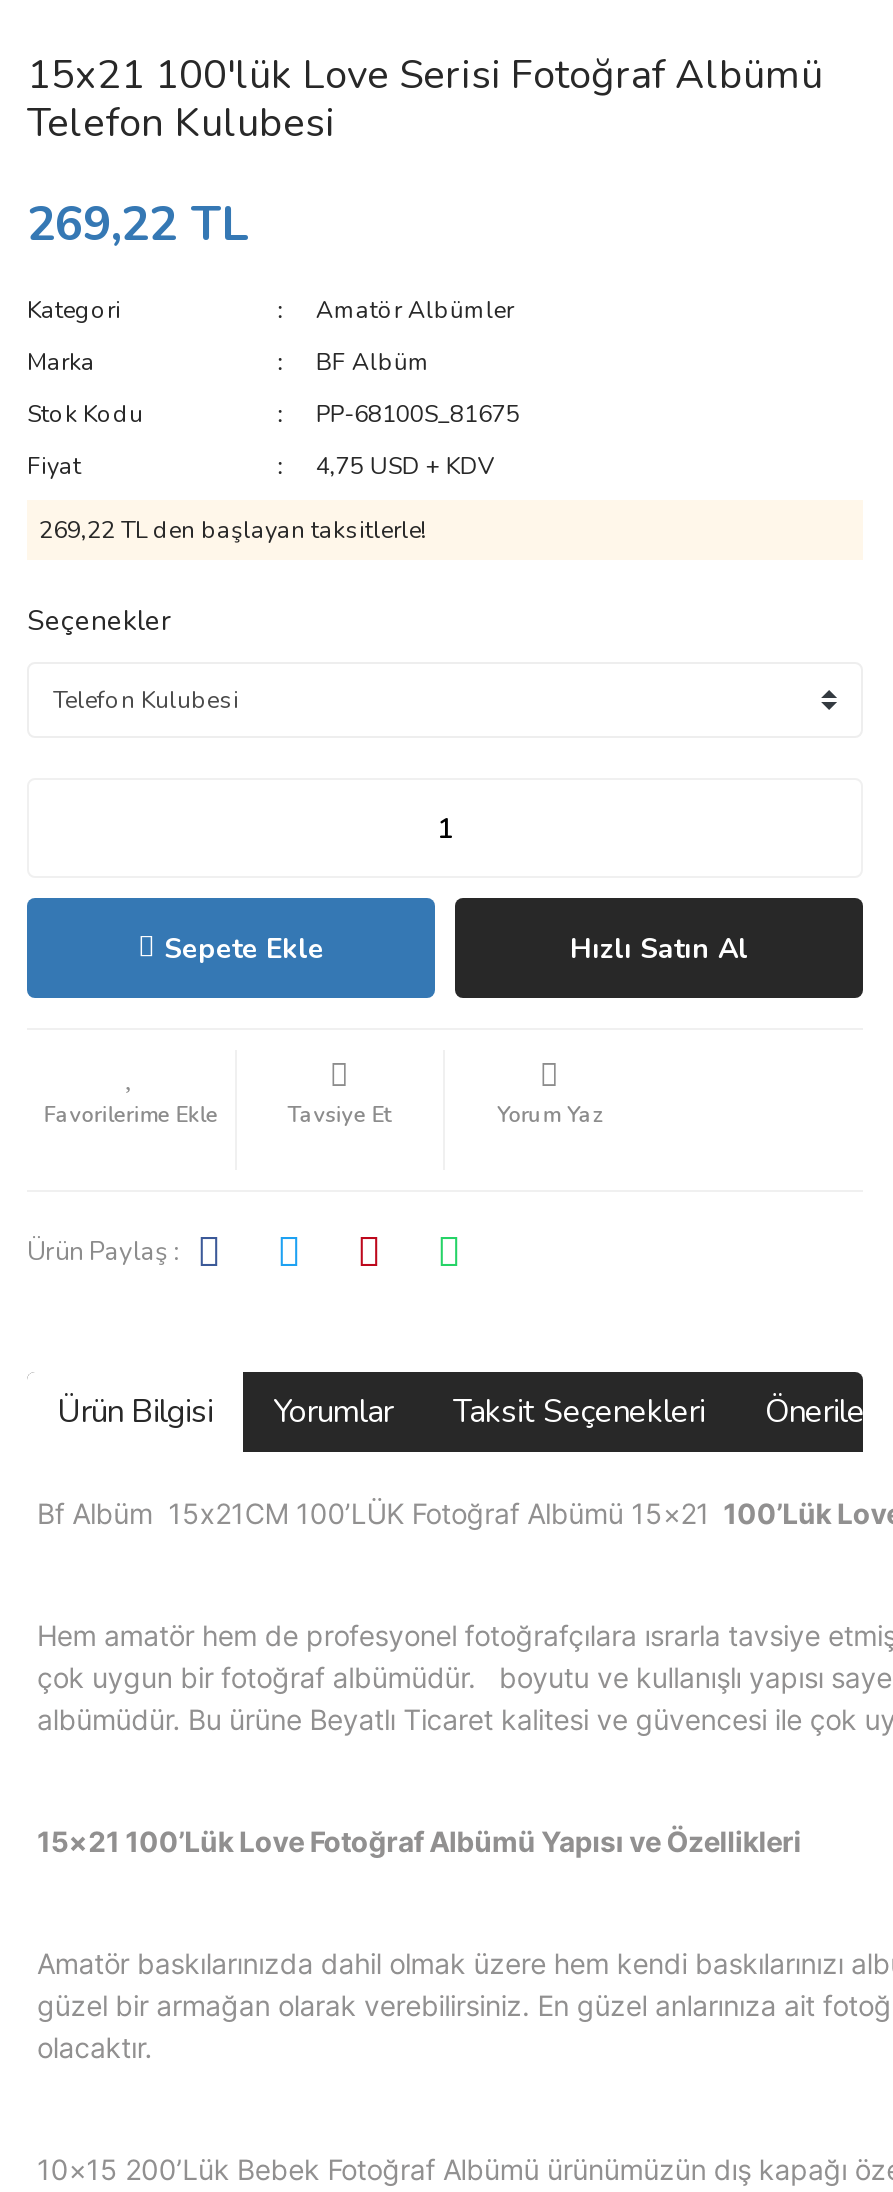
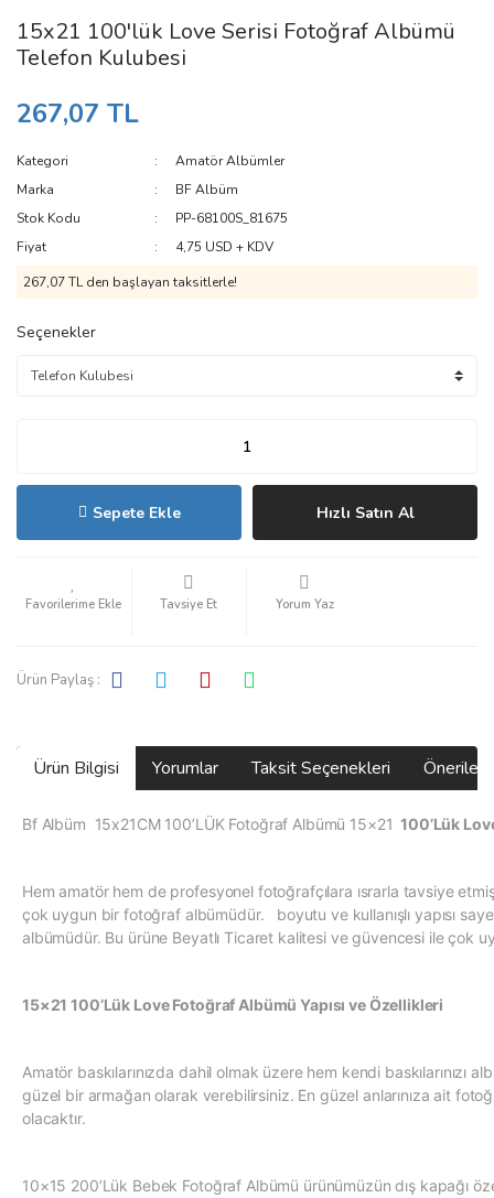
- 269,22 TL
+ 267,07 TL

- 269,22 TL den başlayan taksitlerle!
+ 267,07 TL den başlayan taksitlerle!
